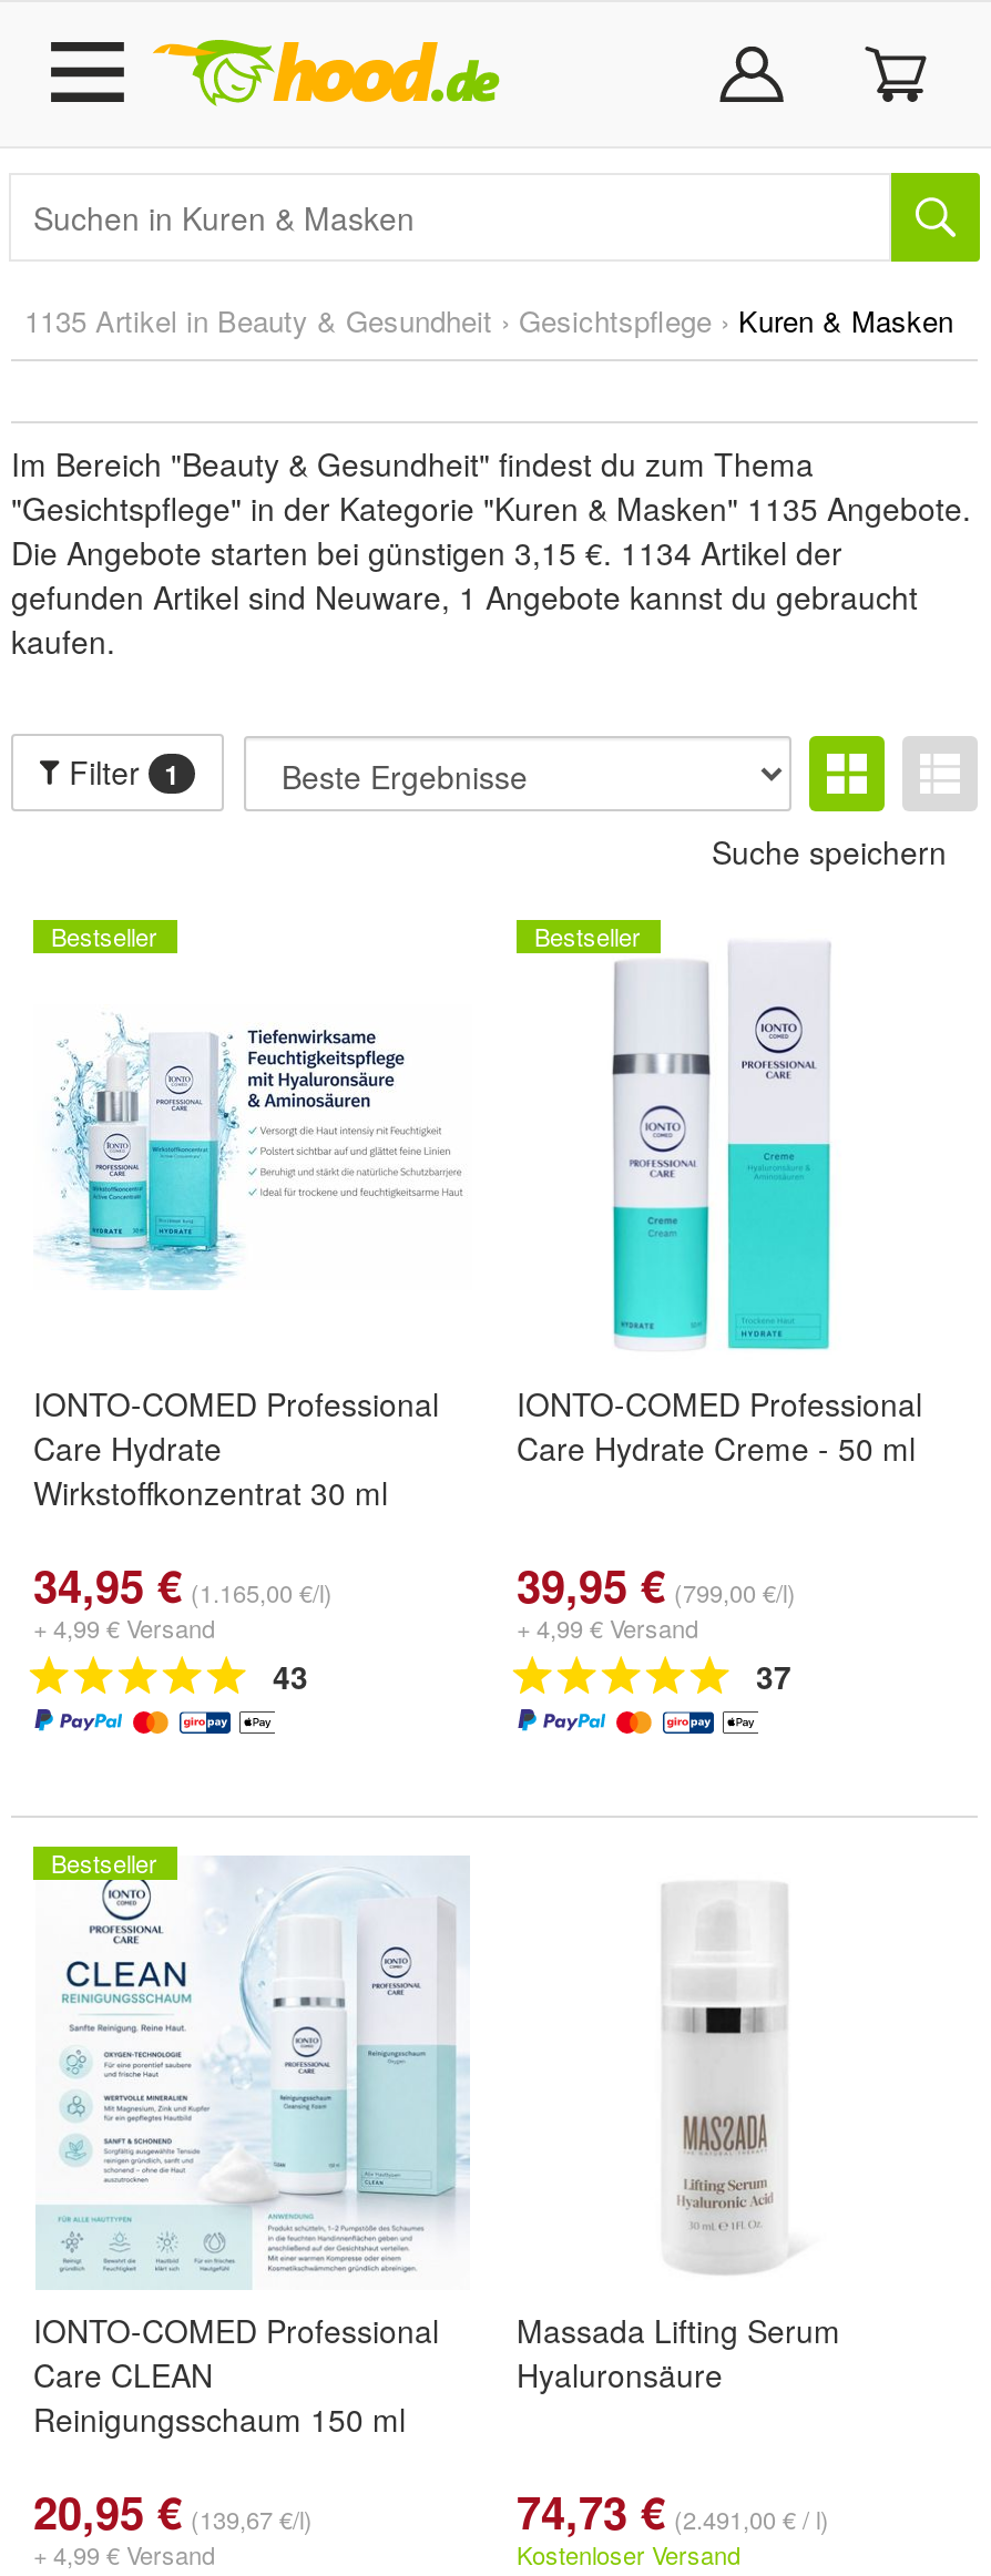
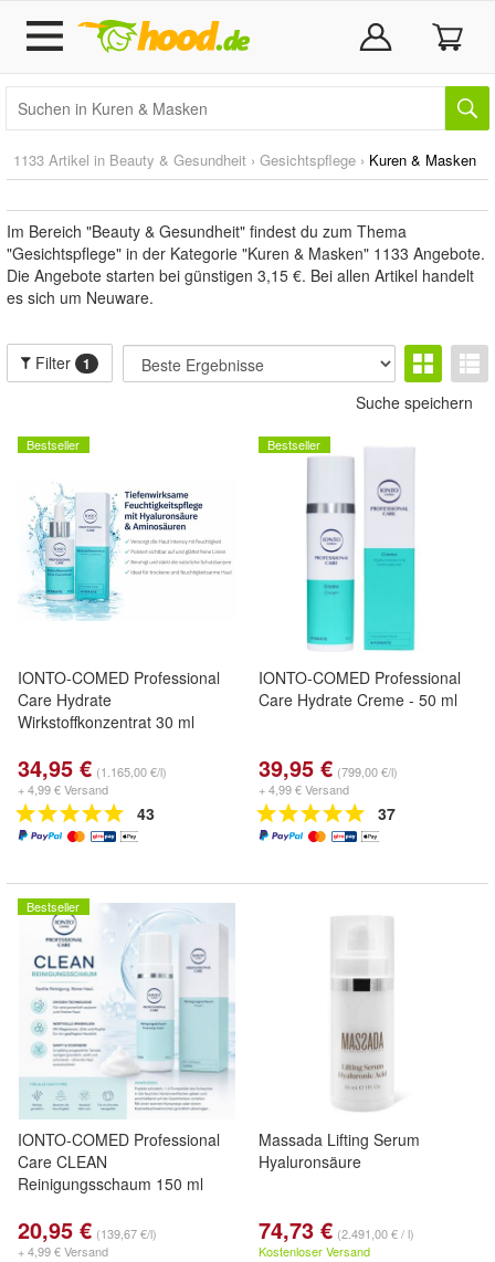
- 1135 Artikel in Beauty & Gesundheit › Gesichtspflege › Kuren & Masken
+ 1133 Artikel in Beauty & Gesundheit › Gesichtspflege › Kuren & Masken

- "Gesichtspflege" in der Kategorie "Kuren & Masken" 1135 Angebote.
- Die Angebote starten bei günstigen 3,15 €. 1134 Artikel der
- gefunden Artikel sind Neuware, 1 Angebote kannst du gebraucht
- kaufen.
+ "Gesichtspflege" in der Kategorie "Kuren & Masken" 1133 Angebote.
+ Die Angebote starten bei günstigen 3,15 €. Bei allen Artikel handelt
+ es sich um Neuware.
